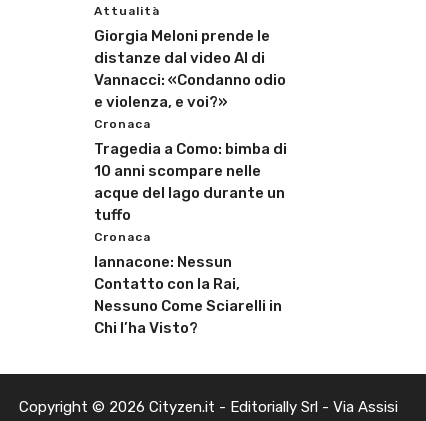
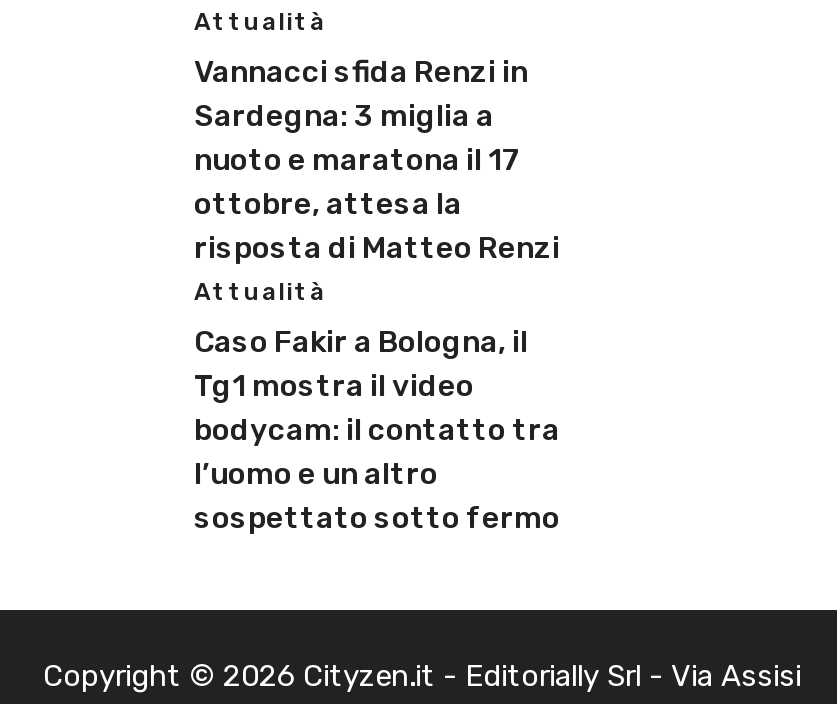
- Giorgia Meloni prende le
- distanze dal video AI di
- Vannacci: «Condanno odio
- e violenza, e voi?»
- Cronaca
- Tragedia a Como: bimba di
- 10 anni scompare nelle
- acque del lago durante un
- tuffo
- Cronaca
- Iannacone: Nessun
- Contatto con la Rai,
- Nessuno Come Sciarelli in
- Chi l’ha Visto?
+ Vannacci sfida Renzi in
+ Sardegna: 3 miglia a
+ nuoto e maratona il 17
+ ottobre, attesa la
+ risposta di Matteo Renzi
+ Attualità
+ Caso Fakir a Bologna, il
+ Tg1 mostra il video
+ bodycam: il contatto tra
+ l’uomo e un altro
+ sospettato sotto fermo
